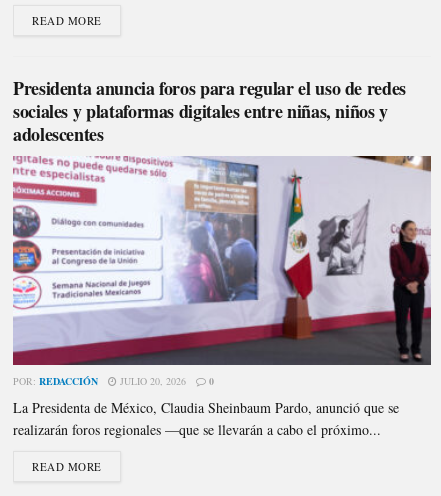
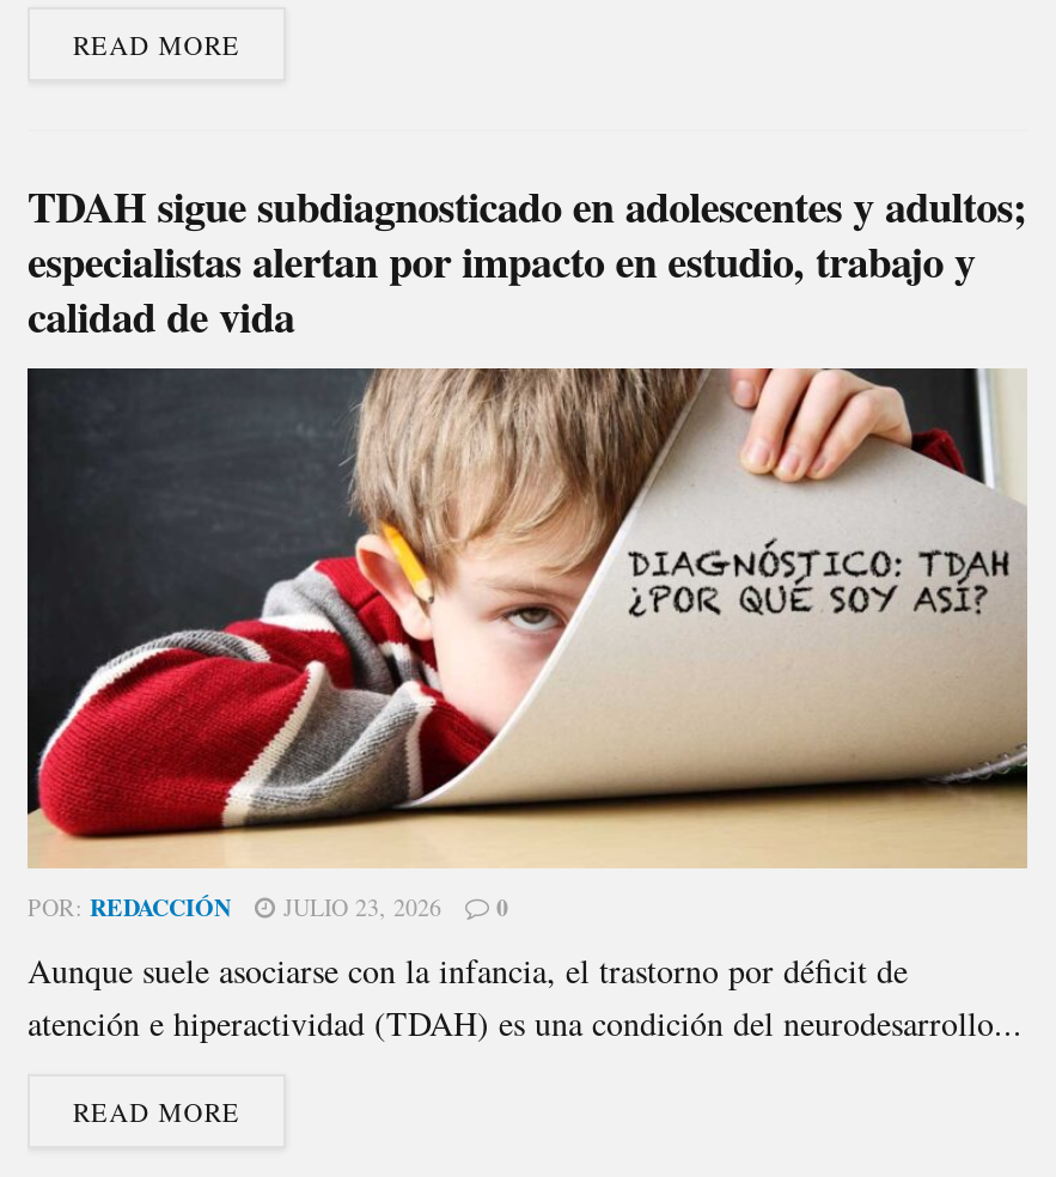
- Presidenta anuncia foros para regular el uso de redes
- sociales y plataformas digitales entre niñas, niños y
- adolescentes
+ TDAH sigue subdiagnosticado en adolescentes y adultos;
+ especialistas alertan por impacto en estudio, trabajo y
+ calidad de vida

- [image]
- POR: REDACCIÓN JULIO 20, 2026 0
+ [image]
+ POR: REDACCIÓN JULIO 23, 2026 0

- La Presidenta de México, Claudia Sheinbaum Pardo, anunció que se
- realizarán foros regionales —que se llevarán a cabo el próximo...
+ Aunque suele asociarse con la infancia, el trastorno por déficit de
+ atención e hiperactividad (TDAH) es una condición del neurodesarrollo...
